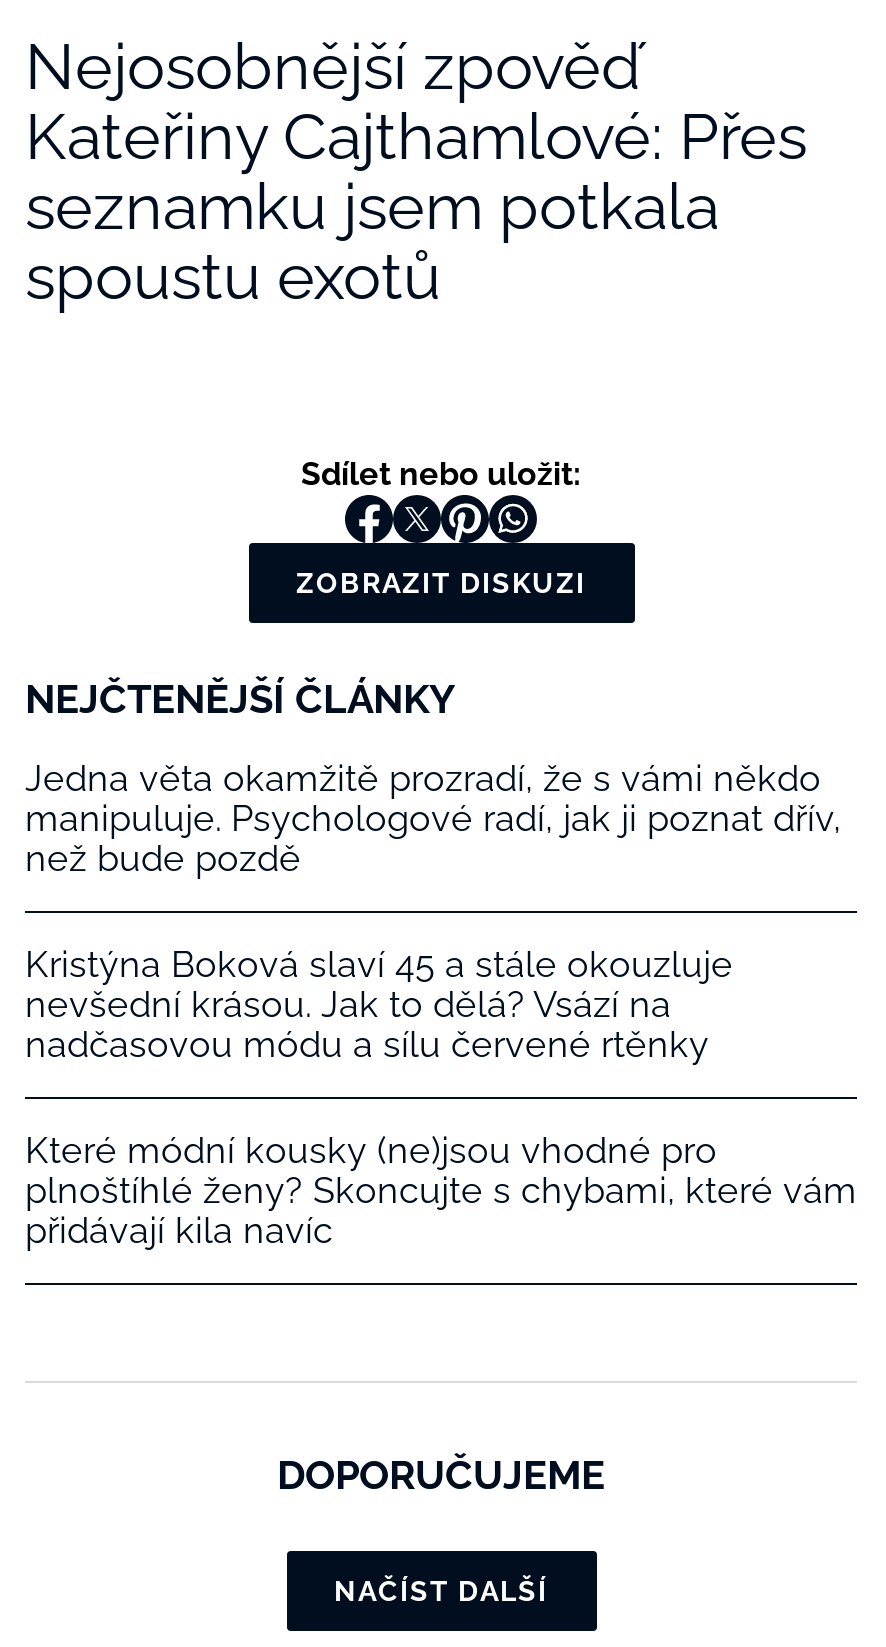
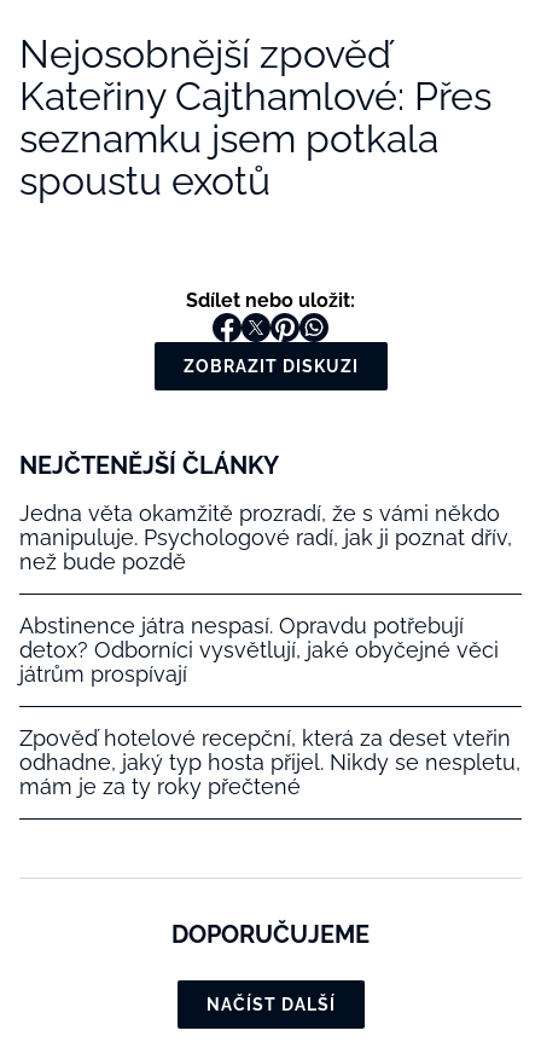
- Kristýna Boková slaví 45 a stále okouzluje
- nevšední krásou. Jak to dělá? Vsází na
- nadčasovou módu a sílu červené rtěnky
+ Abstinence játra nespasí. Opravdu potřebují
+ detox? Odborníci vysvětlují, jaké obyčejné věci
+ játrům prospívají

- Které módní kousky (ne)jsou vhodné pro
- plnoštíhlé ženy? Skoncujte s chybami, které vám
- přidávají kila navíc
+ Zpověď hotelové recepční, která za deset vteřin
+ odhadne, jaký typ hosta přijel. Nikdy se nespletu,
+ mám je za ty roky přečtené
